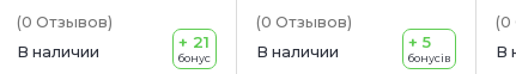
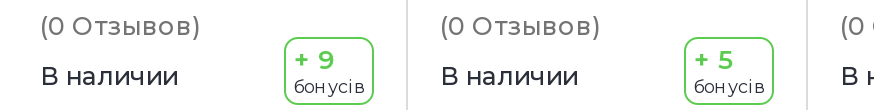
- + 21
- бонус
+ + 9
+ бонусів
